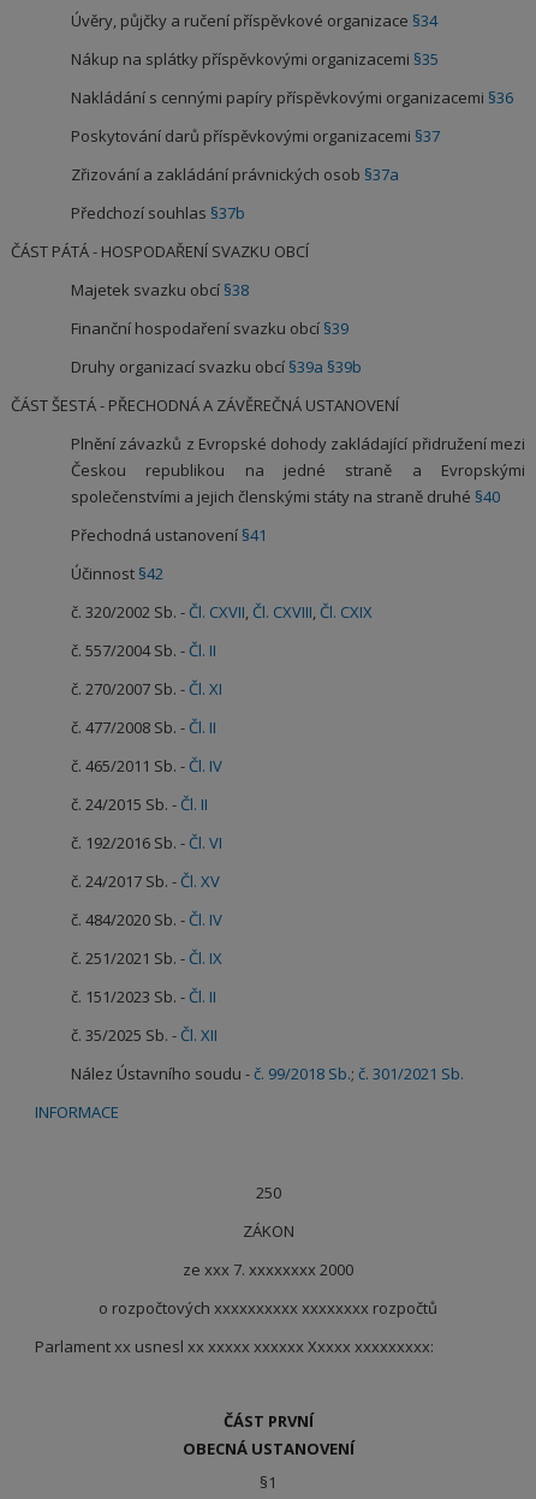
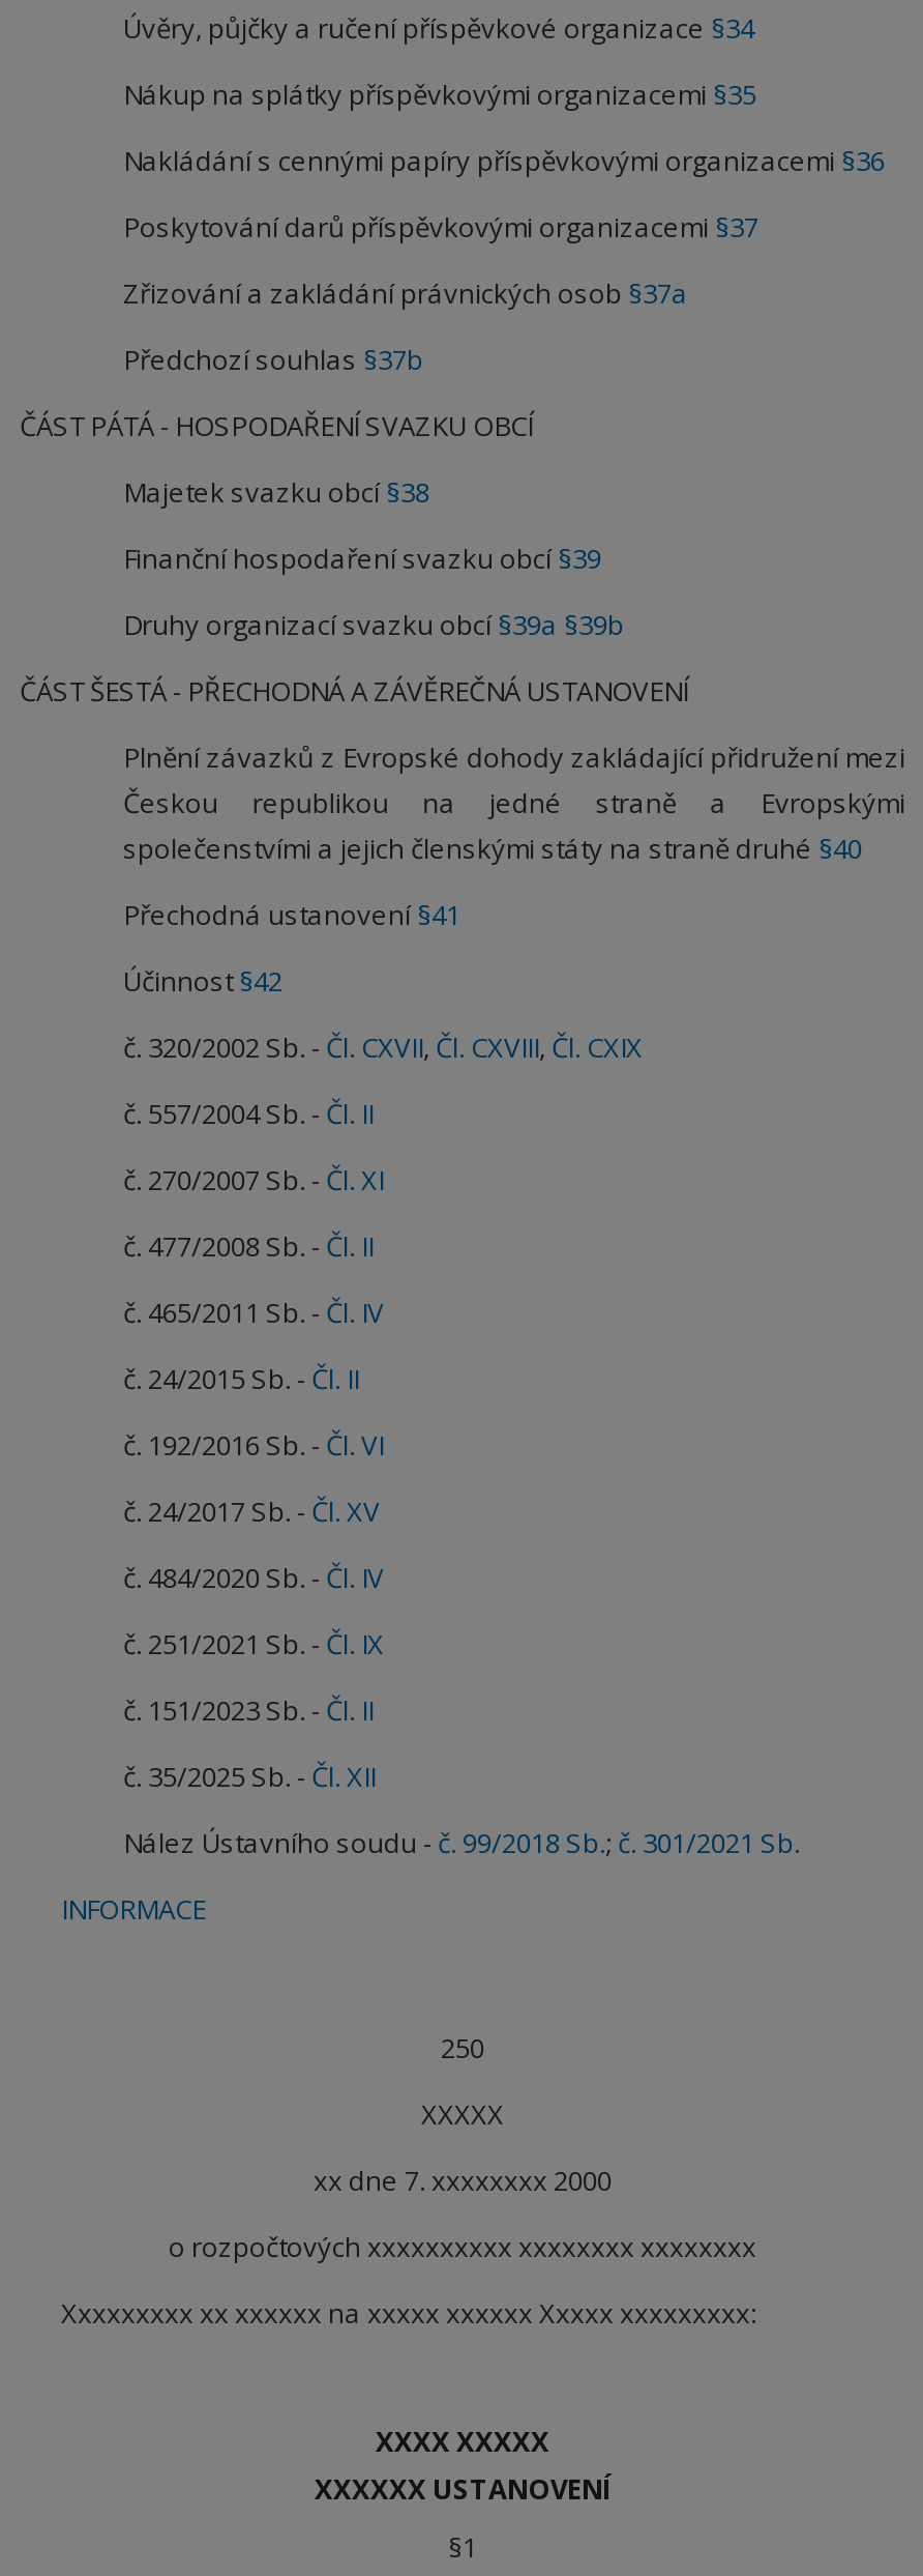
- ZÁKON
+ XXXXX

- ze xxx 7. xxxxxxxx 2000
+ xx dne 7. xxxxxxxx 2000

- o rozpočtových xxxxxxxxxx xxxxxxxx rozpočtů
+ o rozpočtových xxxxxxxxxx xxxxxxxx xxxxxxxx

- Parlament xx usnesl xx xxxxx xxxxxx Xxxxx xxxxxxxxx:
+ Xxxxxxxxx xx xxxxxx na xxxxx xxxxxx Xxxxx xxxxxxxxx:

- ČÁST PRVNÍ
- OBECNÁ USTANOVENÍ
+ XXXX XXXXX
+ XXXXXX USTANOVENÍ
